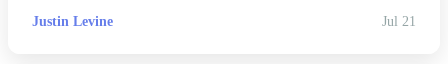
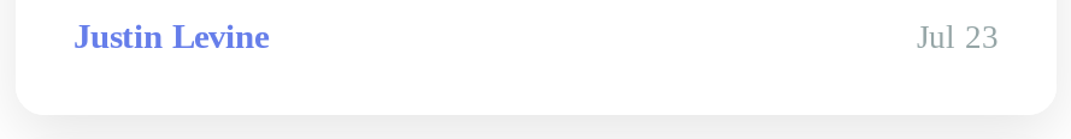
- Jul 21
+ Jul 23
